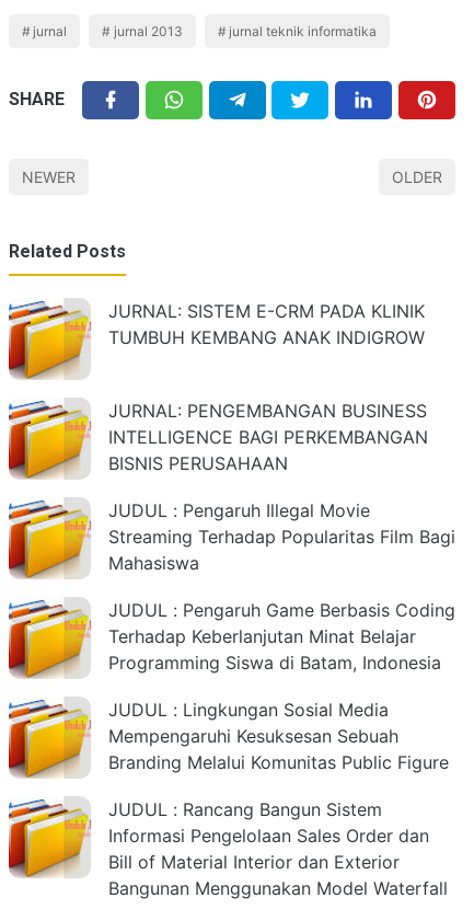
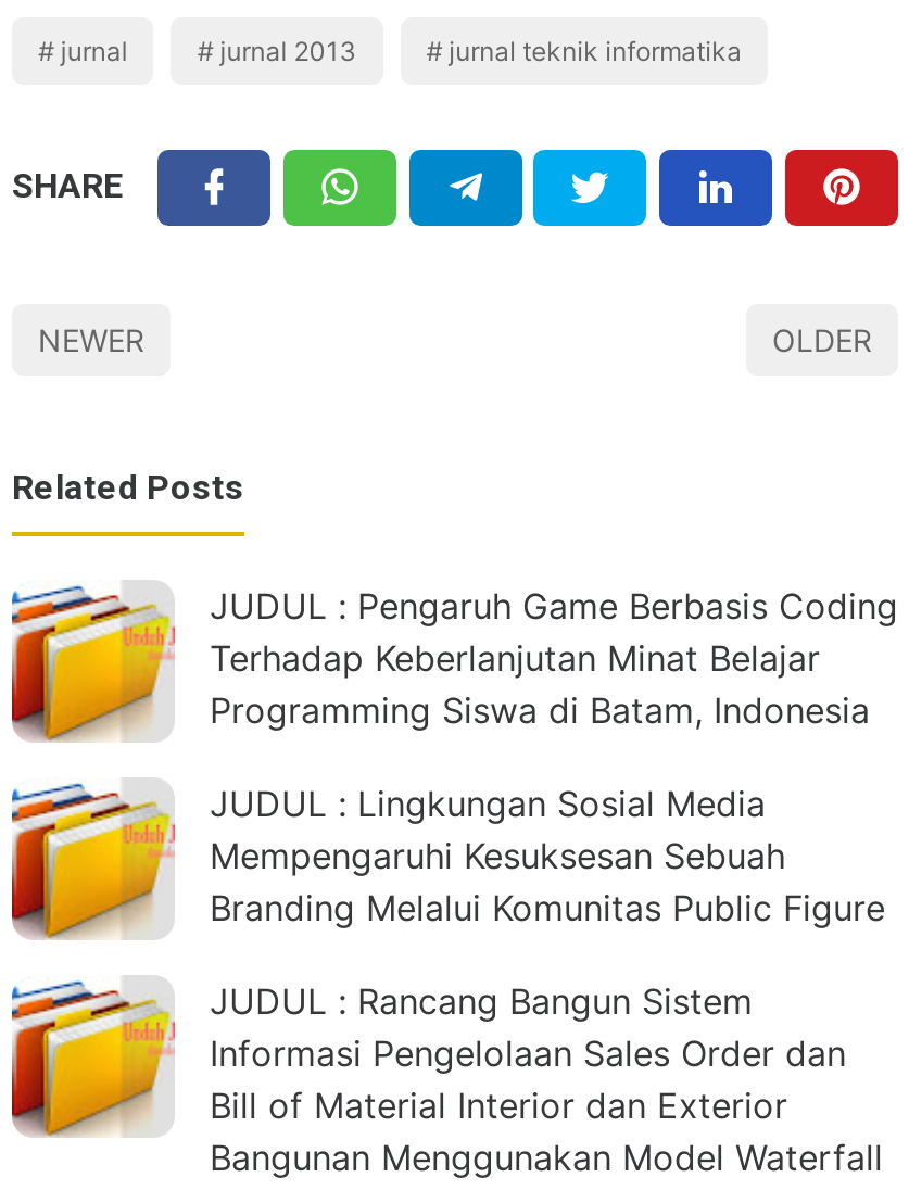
- JURNAL: SISTEM E-CRM PADA KLINIK
- TUMBUH KEMBANG ANAK INDIGROW
- JURNAL: PENGEMBANGAN BUSINESS
- INTELLIGENCE BAGI PERKEMBANGAN
- BISNIS PERUSAHAAN
- JUDUL : Pengaruh Illegal Movie
- Streaming Terhadap Popularitas Film Bagi
- Mahasiswa
